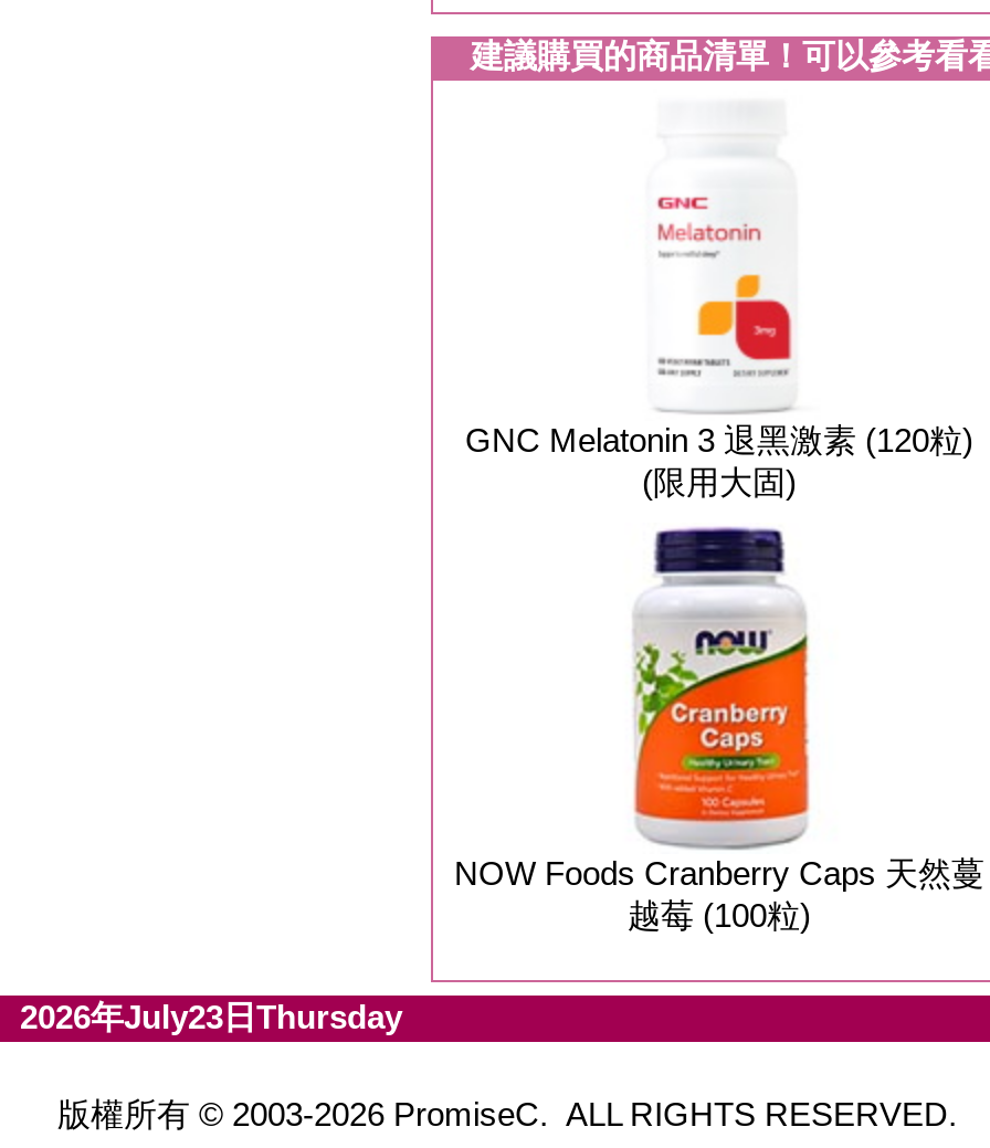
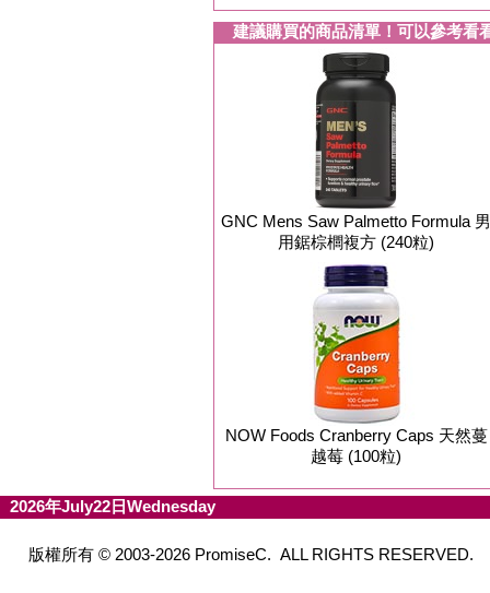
- [image]
- GNC Melatonin 3 退黑激素 (120粒)
- (限用大固)
+ [image]
+ GNC Mens Saw Palmetto Formula 男
+ 用鋸棕櫚複方 (240粒)

- 2026年July23日Thursday
+ 2026年July22日Wednesday
